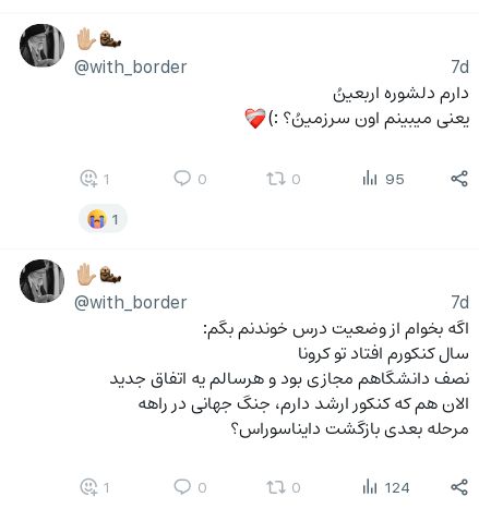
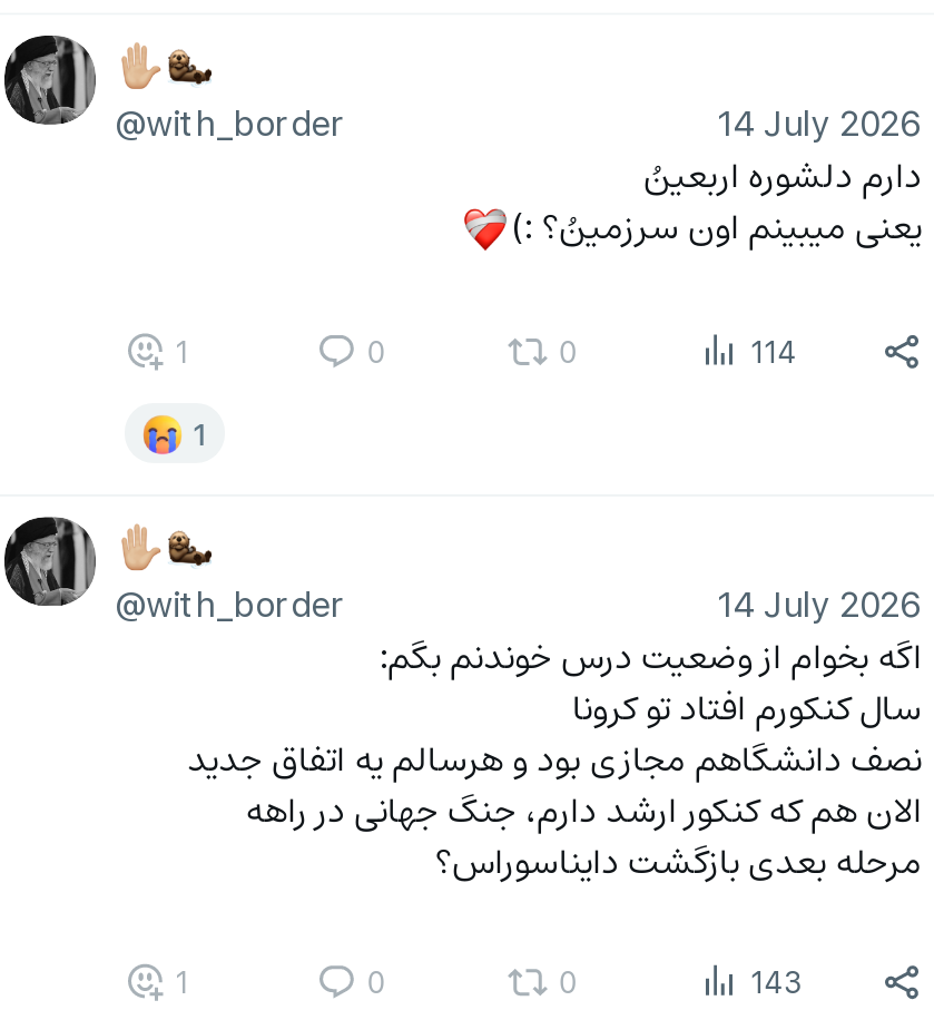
- 7d
+ 14 July 2026

- 95
+ 114

- 7d
+ 14 July 2026

- 124
+ 143
